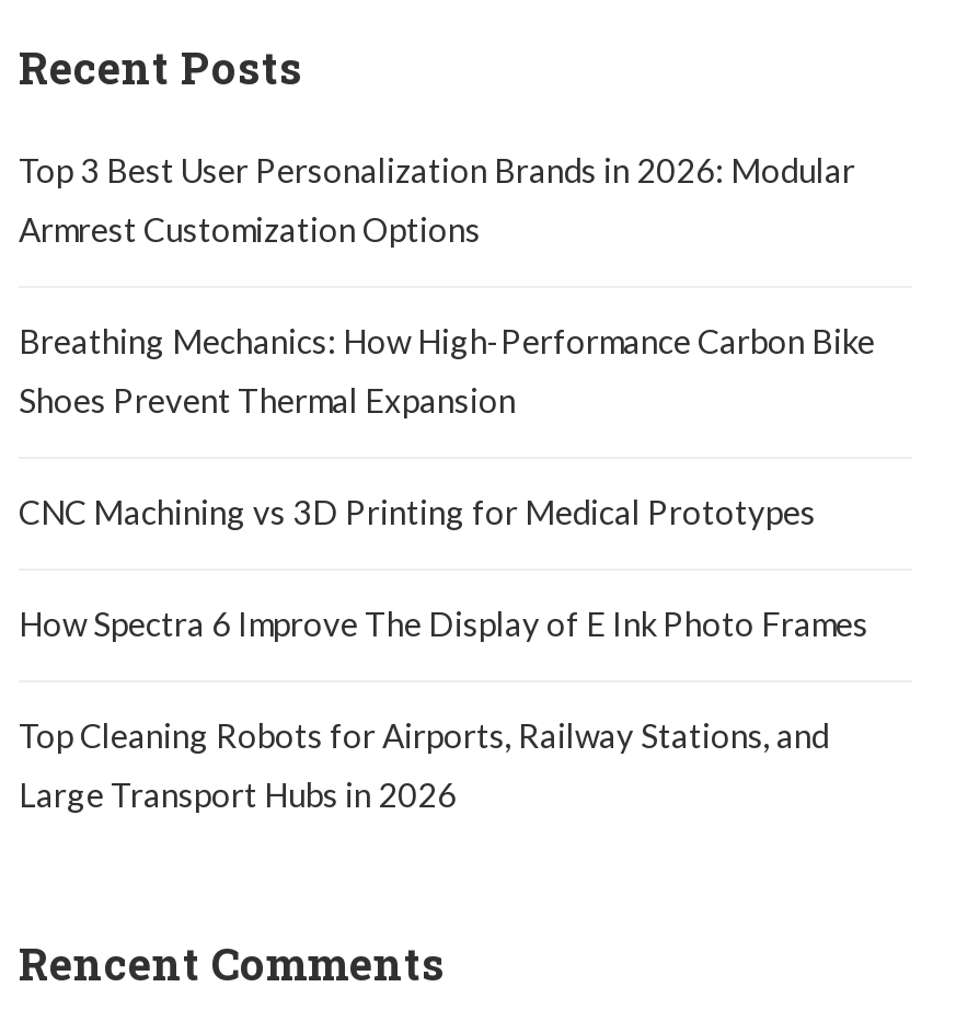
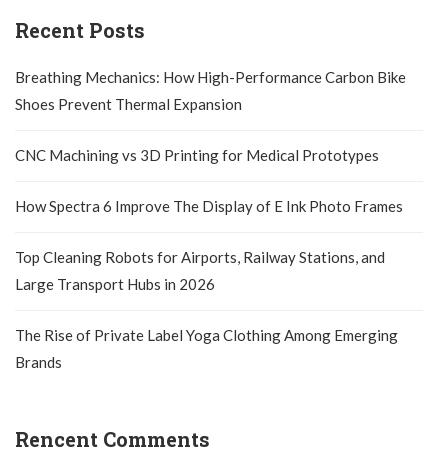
- Top 3 Best User Personalization Brands in 2026: Modular
- Armrest Customization Options

moved up: Breathing Mechanics: How High-Performance Carbon Bike | Shoes Prevent Thermal Expansion | CNC Machining vs 3D Printing for Medical Prototypes | How Spectra 6 Improve The Display of E Ink Photo Frames | Top Cleaning Robots for Airports, Railway Stations, and | Large Transport Hubs in 2026

+ The Rise of Private Label Yoga Clothing Among Emerging
+ Brands
